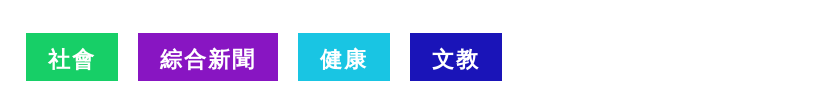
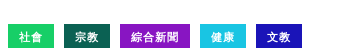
+ 宗教
